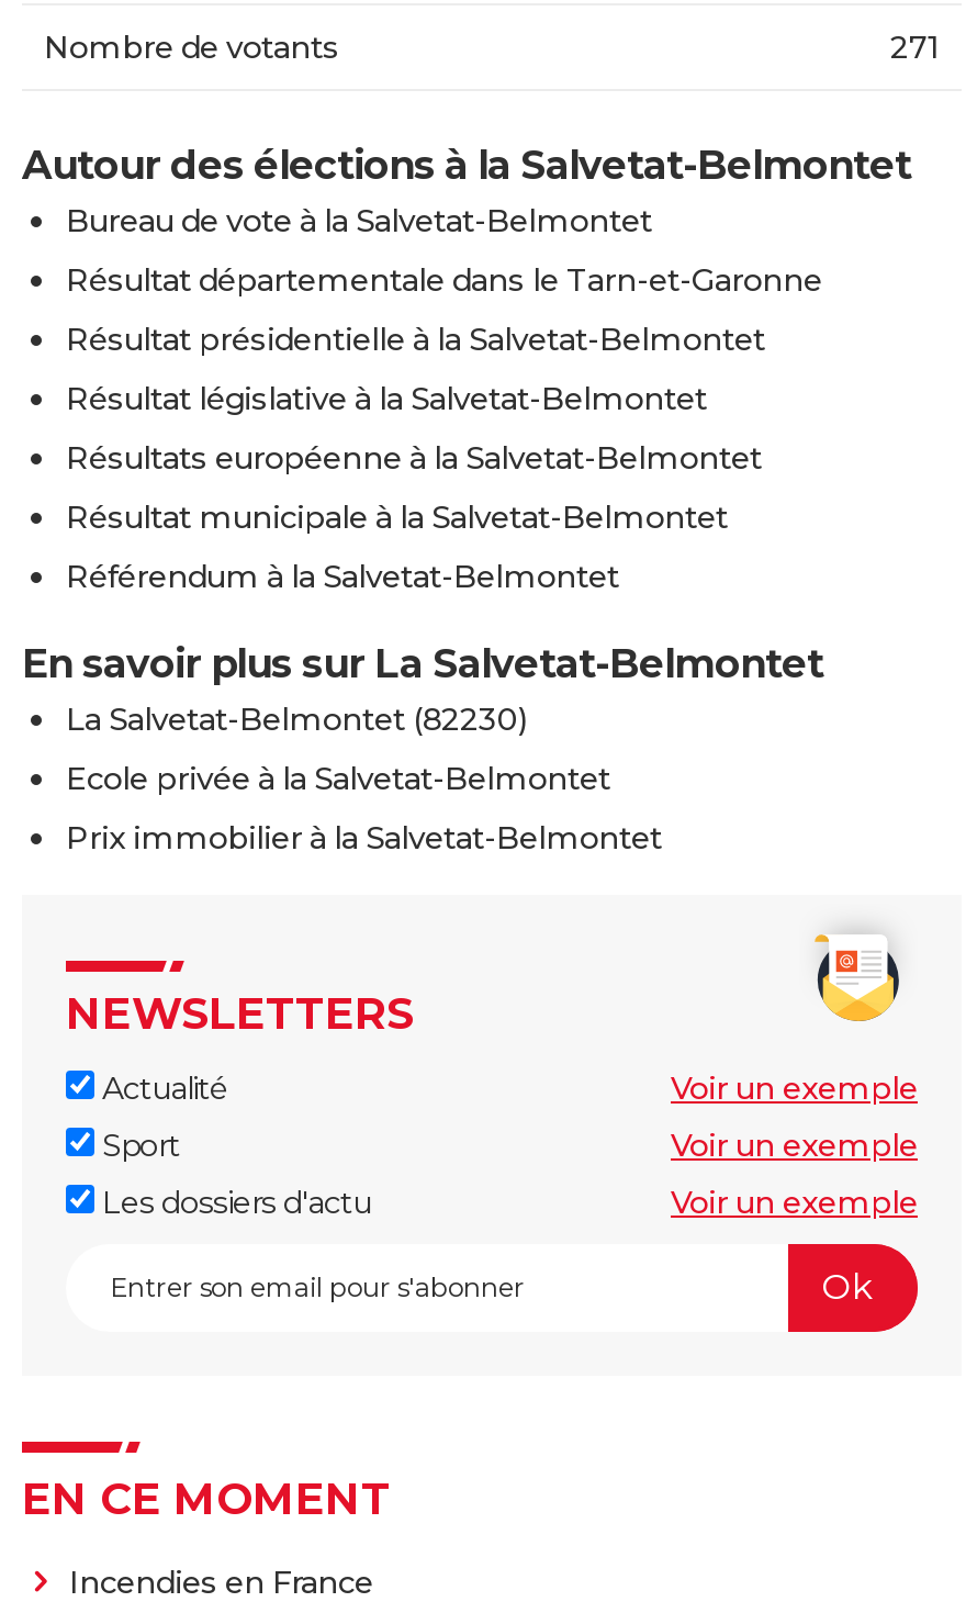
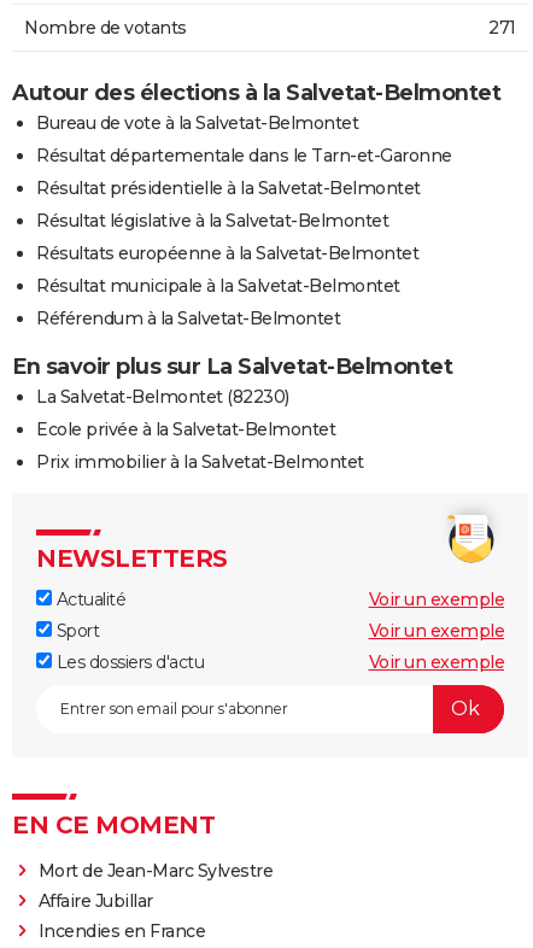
+ Mort de Jean-Marc Sylvestre
+ Affaire Jubillar
